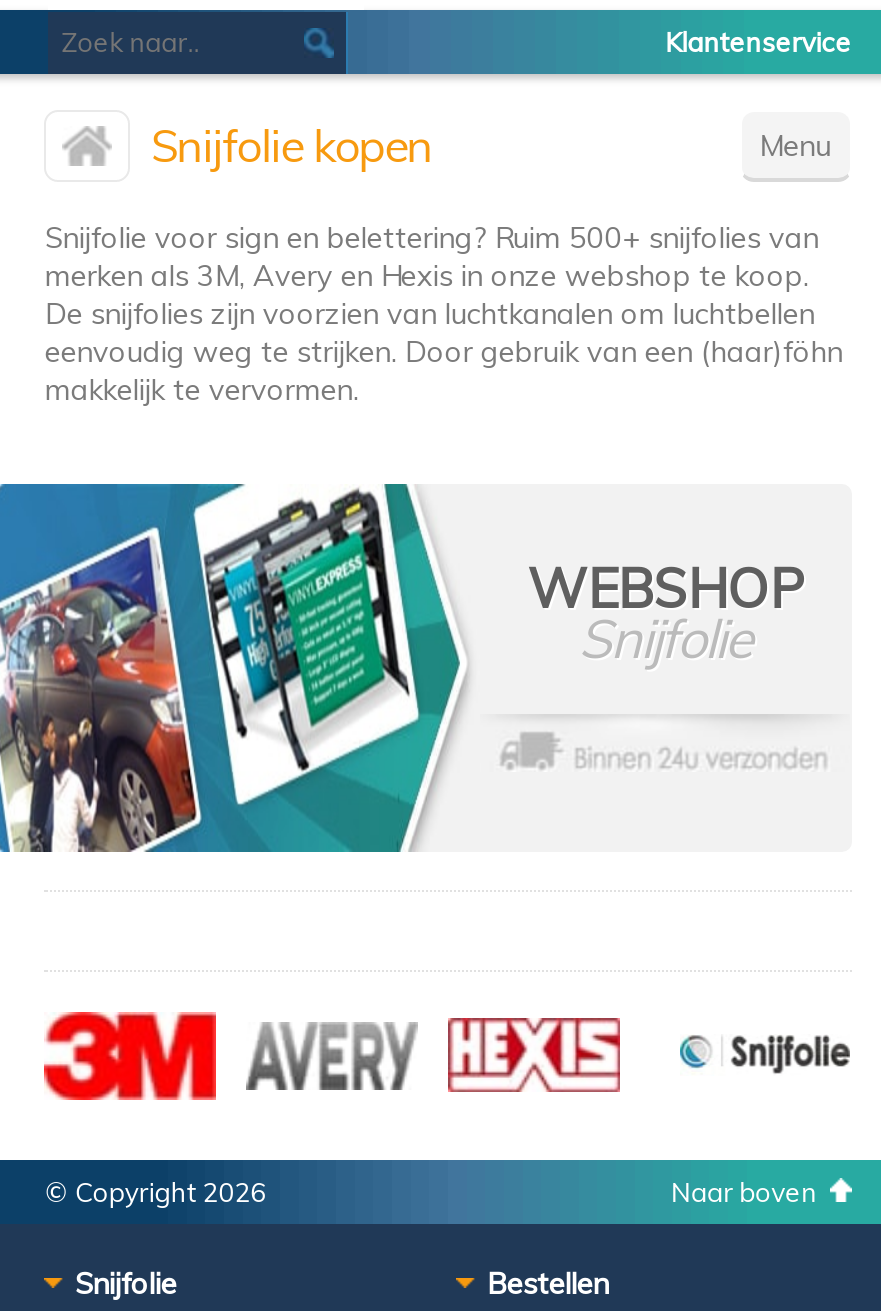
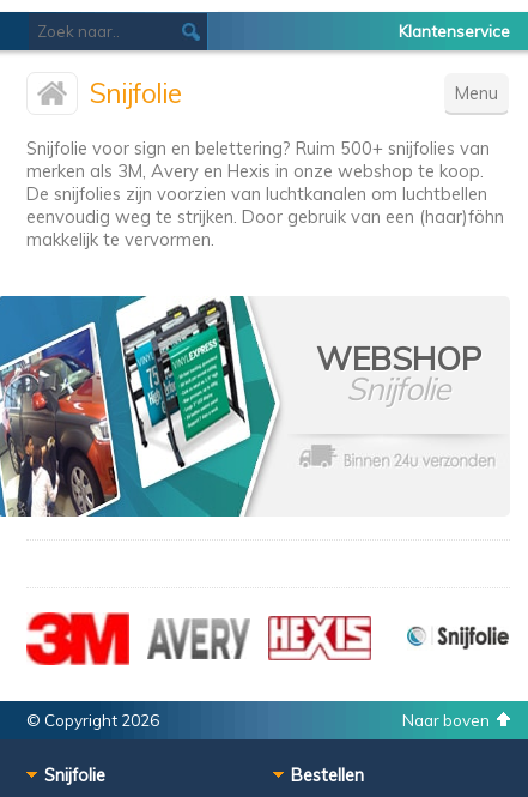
- Snijfolie kopen
+ Snijfolie
